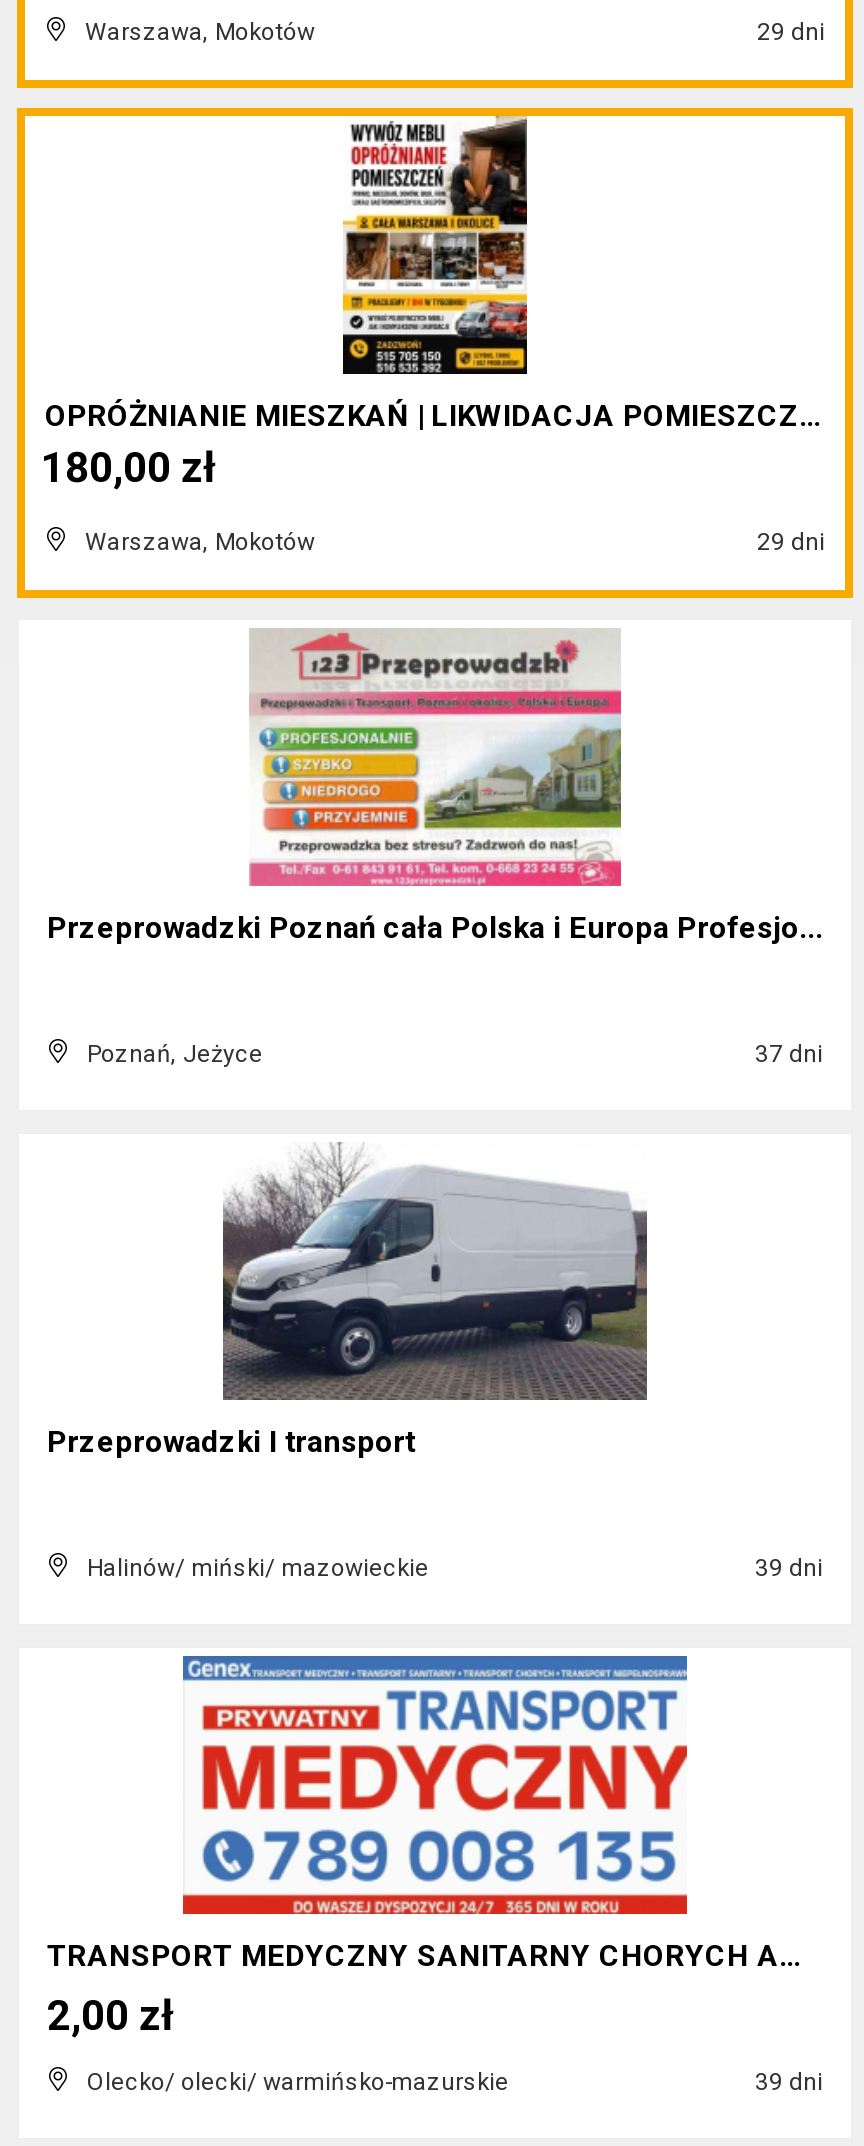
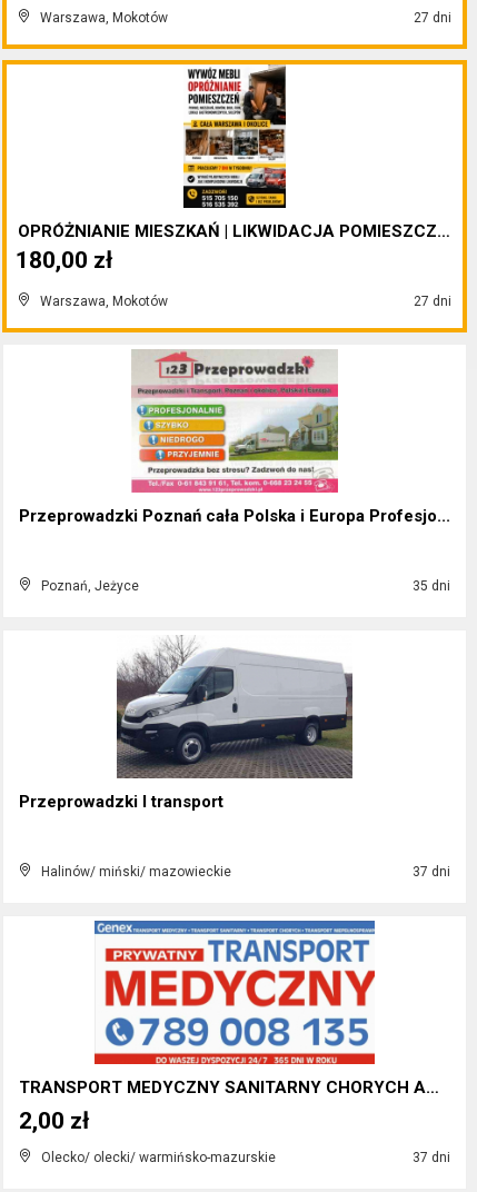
- 29 dni
+ 27 dni

- 29 dni
+ 27 dni

- 37 dni
+ 35 dni

- 39 dni
+ 37 dni

- 39 dni
+ 37 dni
